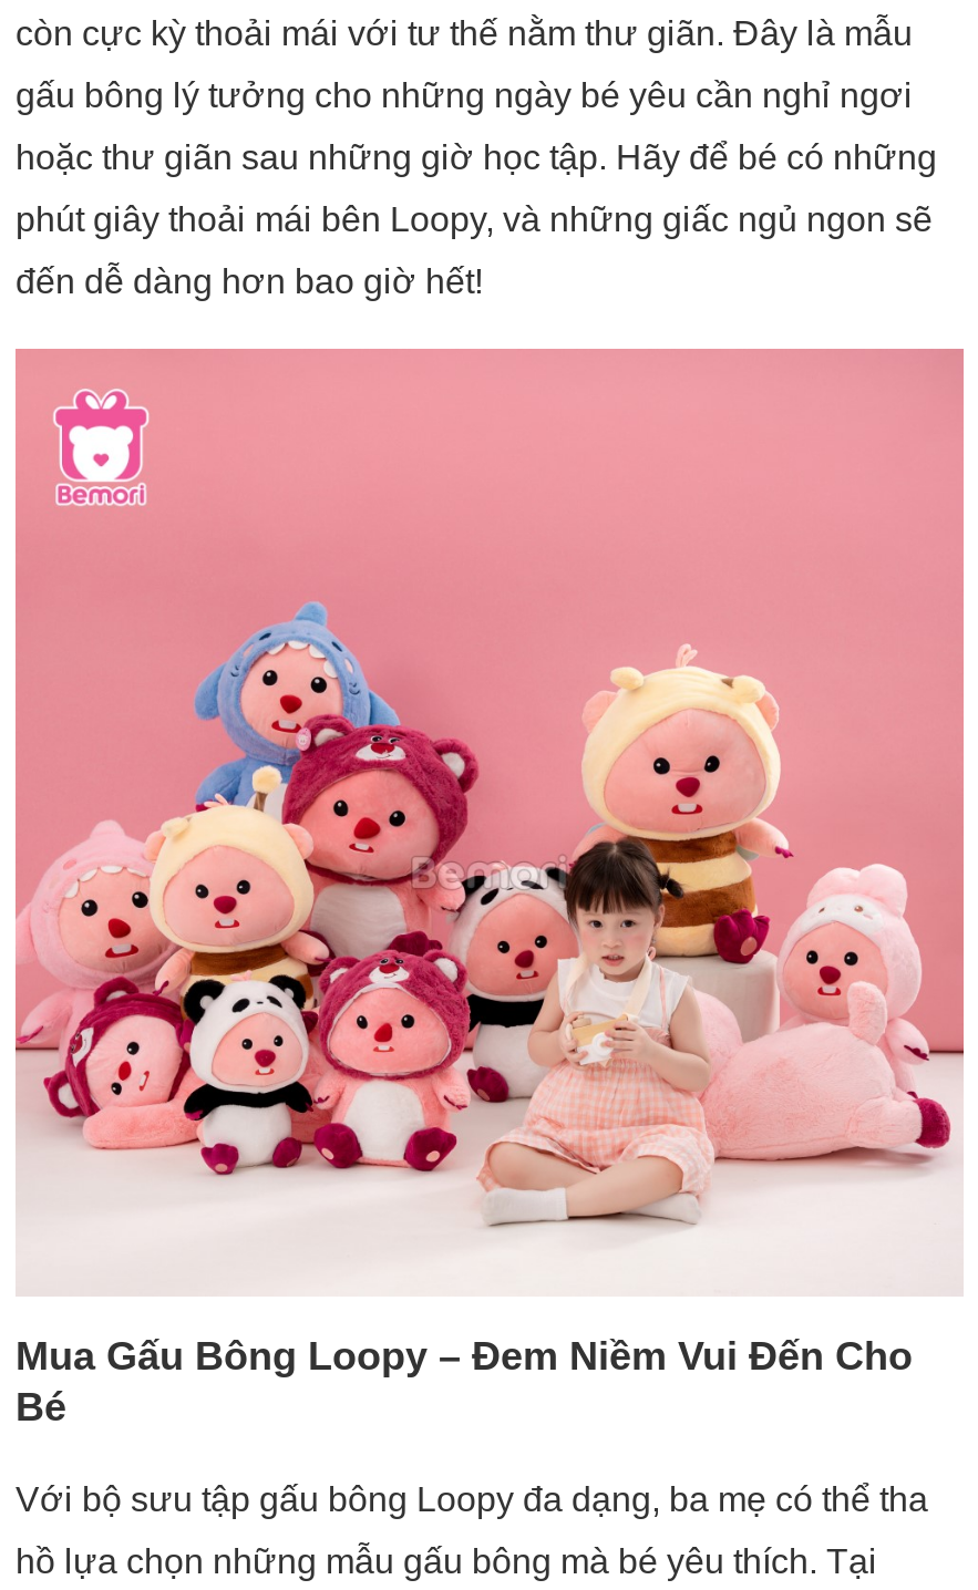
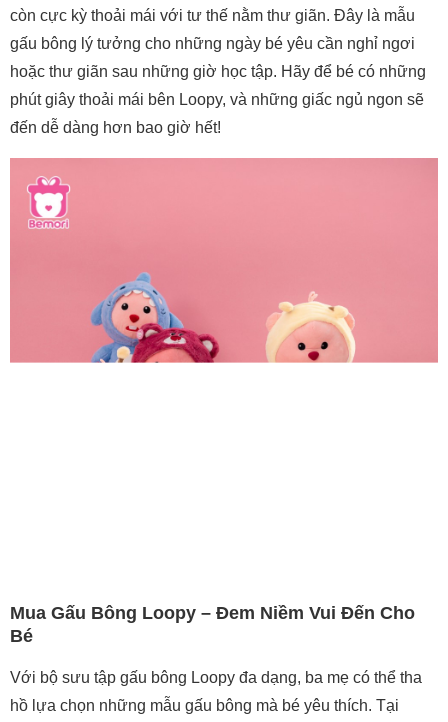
- [image]
